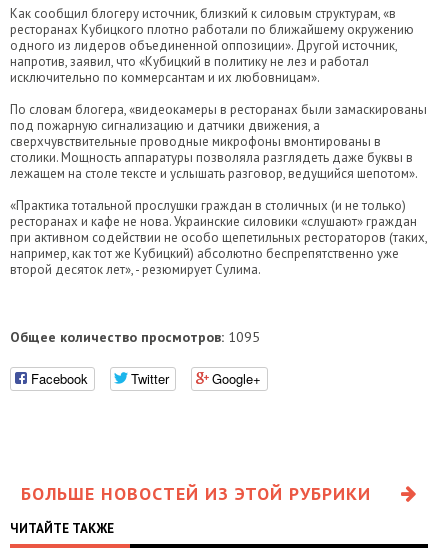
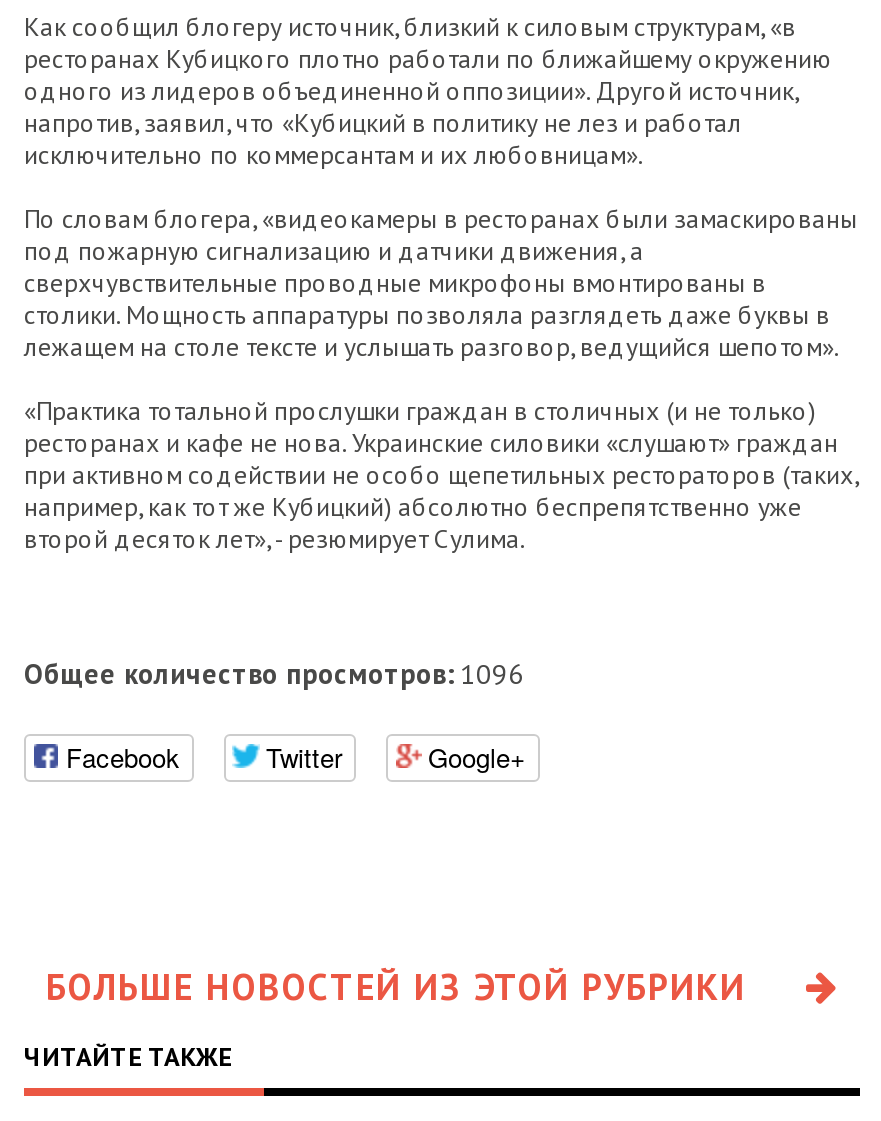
- Общее количество просмотров: 1095
+ Общее количество просмотров: 1096
